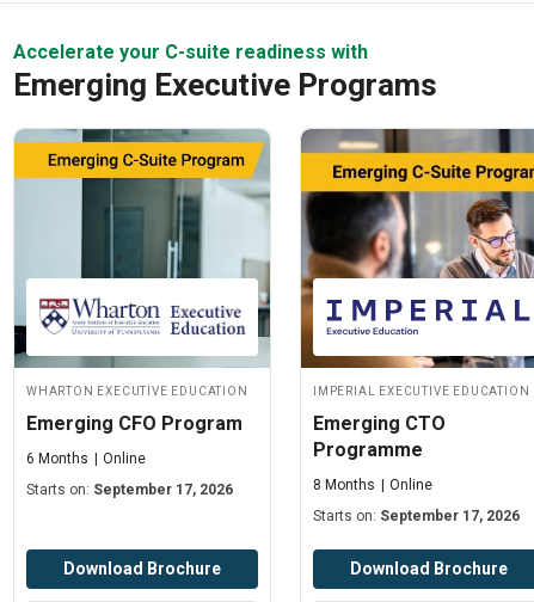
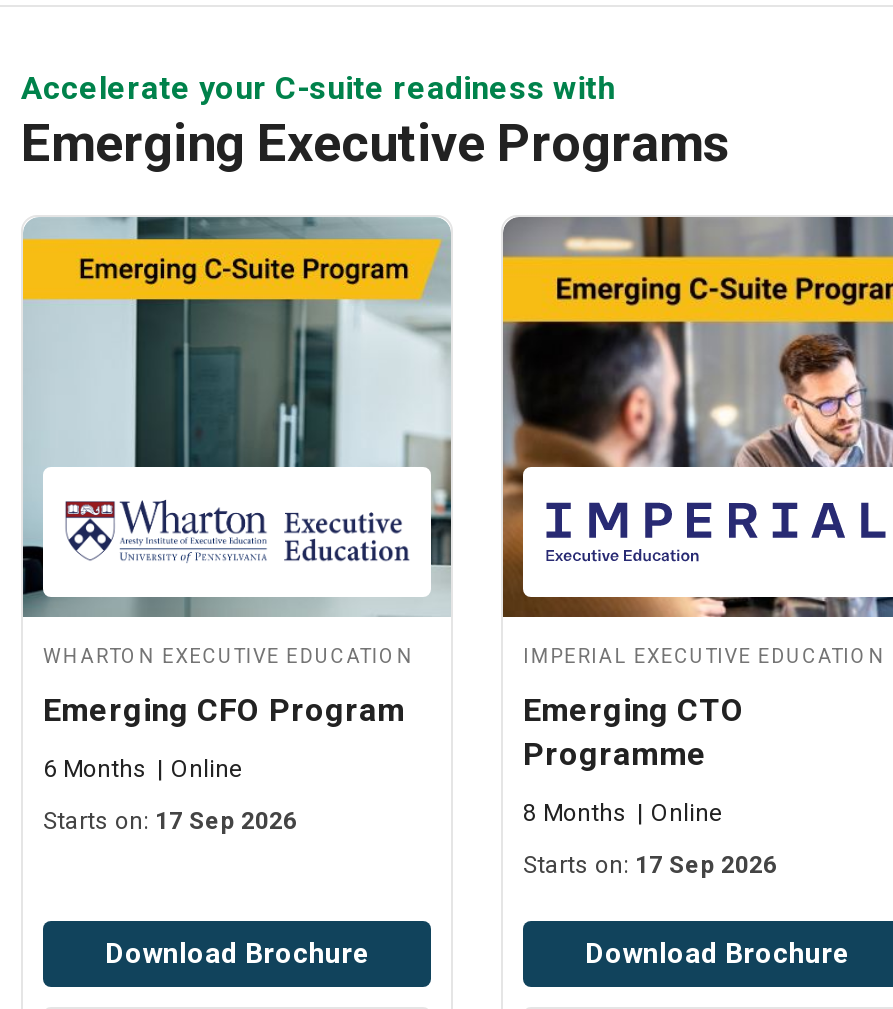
- Starts on: September 17, 2026
+ Starts on: 17 Sep 2026

- Starts on: September 17, 2026
+ Starts on: 17 Sep 2026
